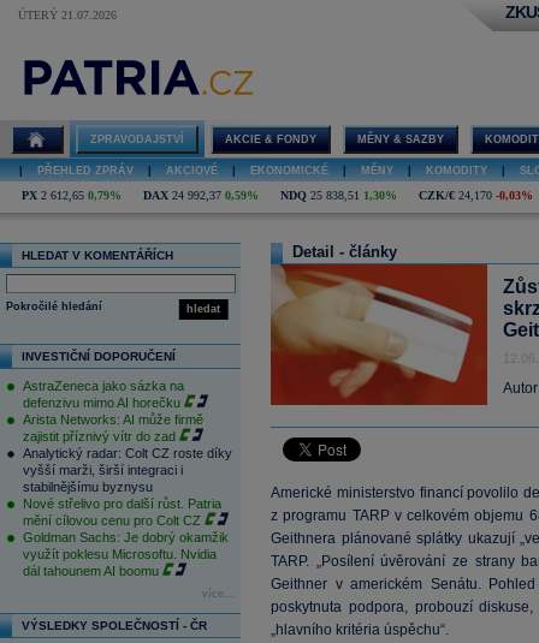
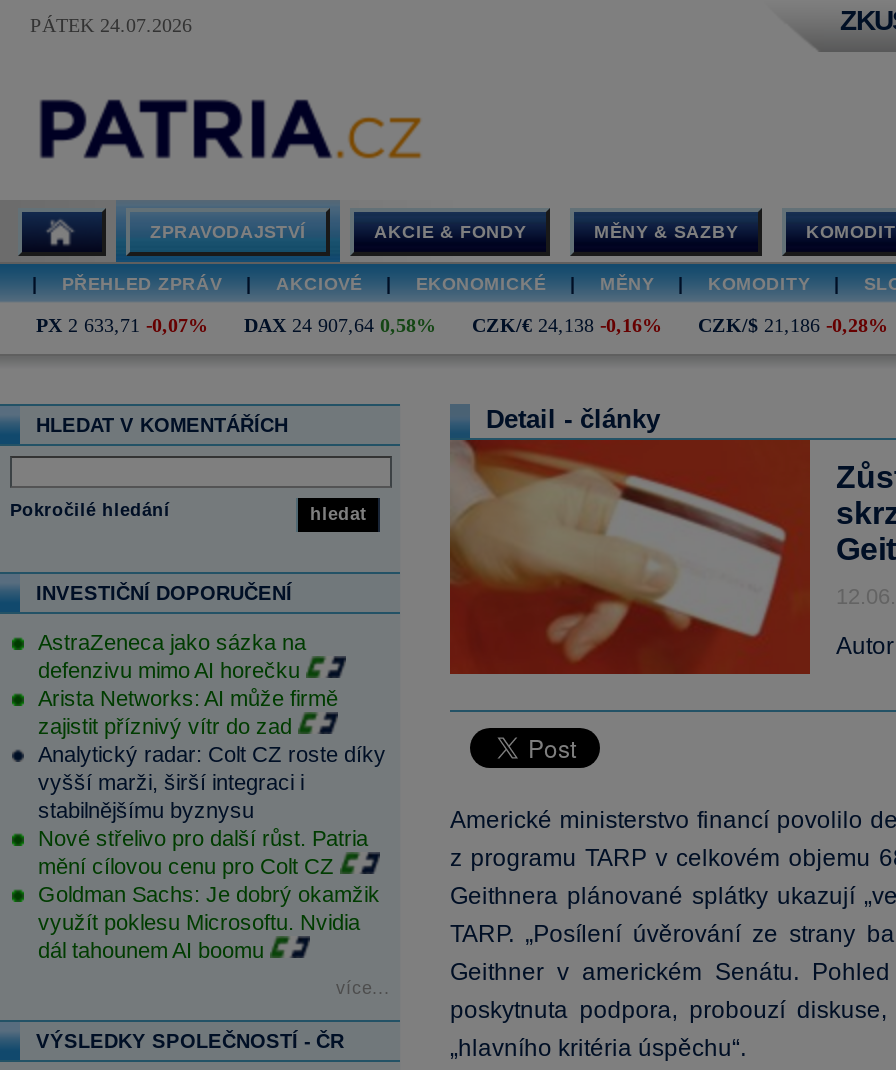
- ÚTERÝ 21.07.2026
+ PÁTEK 24.07.2026

- PX 2 612,65 0,79%
- DAX 24 992,37 0,59%
- NDQ 25 838,51 1,30%
- CZK/€ 24,170 -0,03%
+ PX 2 633,71 -0,07%
+ DAX 24 907,64 0,58%
+ CZK/€ 24,138 -0,16%
+ CZK/$ 21,186 -0,28%
